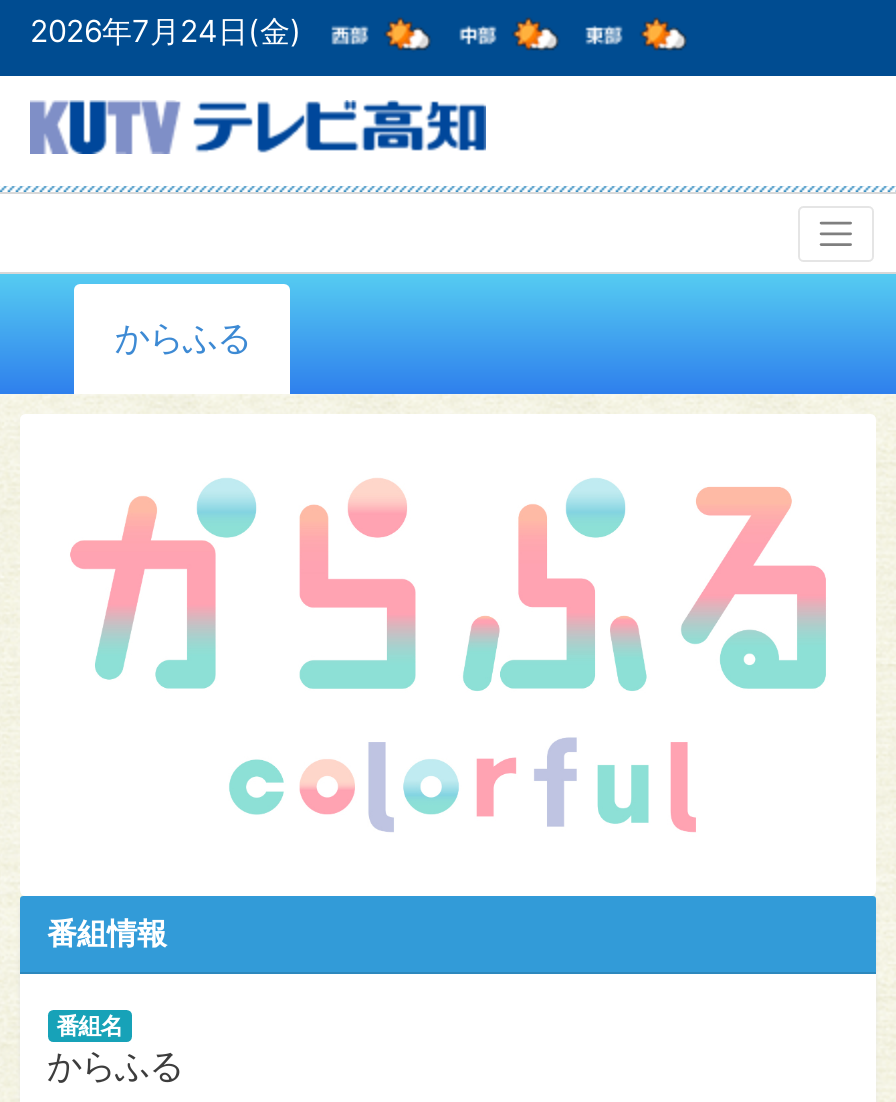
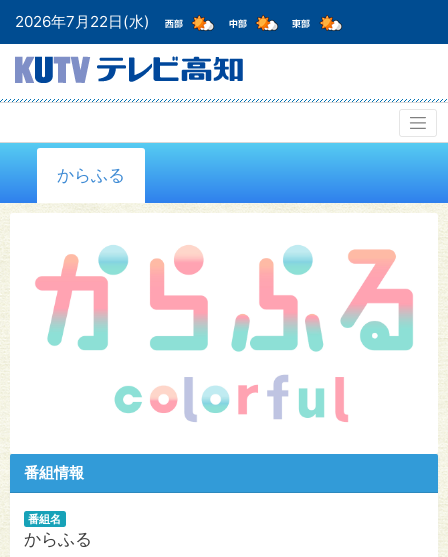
- 2026年7月24日(金)
+ 2026年7月22日(水)
